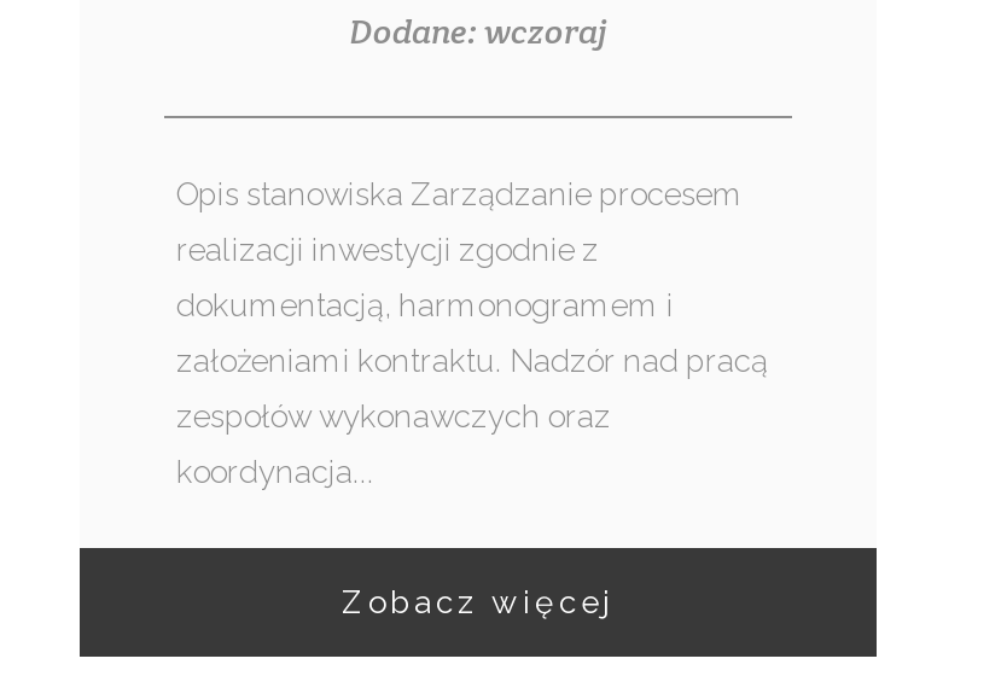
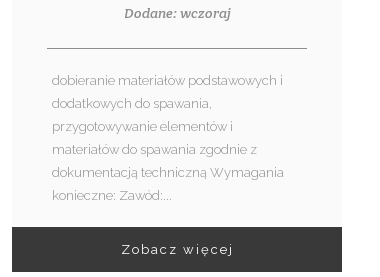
- Opis stanowiska Zarządzanie procesem
+ dobieranie materiałów podstawowych i

- realizacji inwestycji zgodnie z
+ dodatkowych do spawania,

- dokumentacją, harmonogramem i
+ przygotowywanie elementów i

- założeniami kontraktu. Nadzór nad pracą
+ materiałów do spawania zgodnie z

- zespołów wykonawczych oraz
+ dokumentacją techniczną Wymagania

- koordynacja...
+ konieczne: Zawód:...
